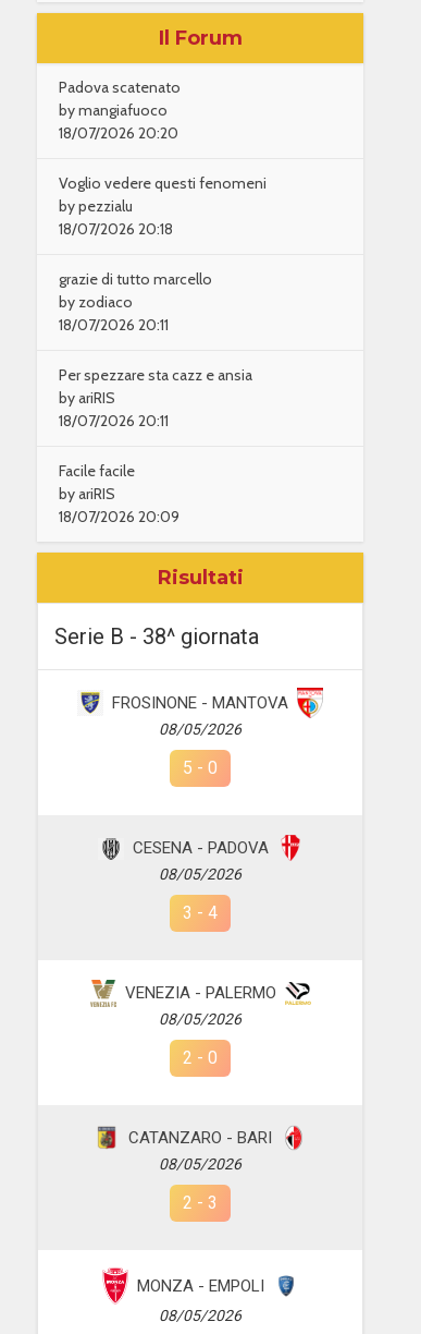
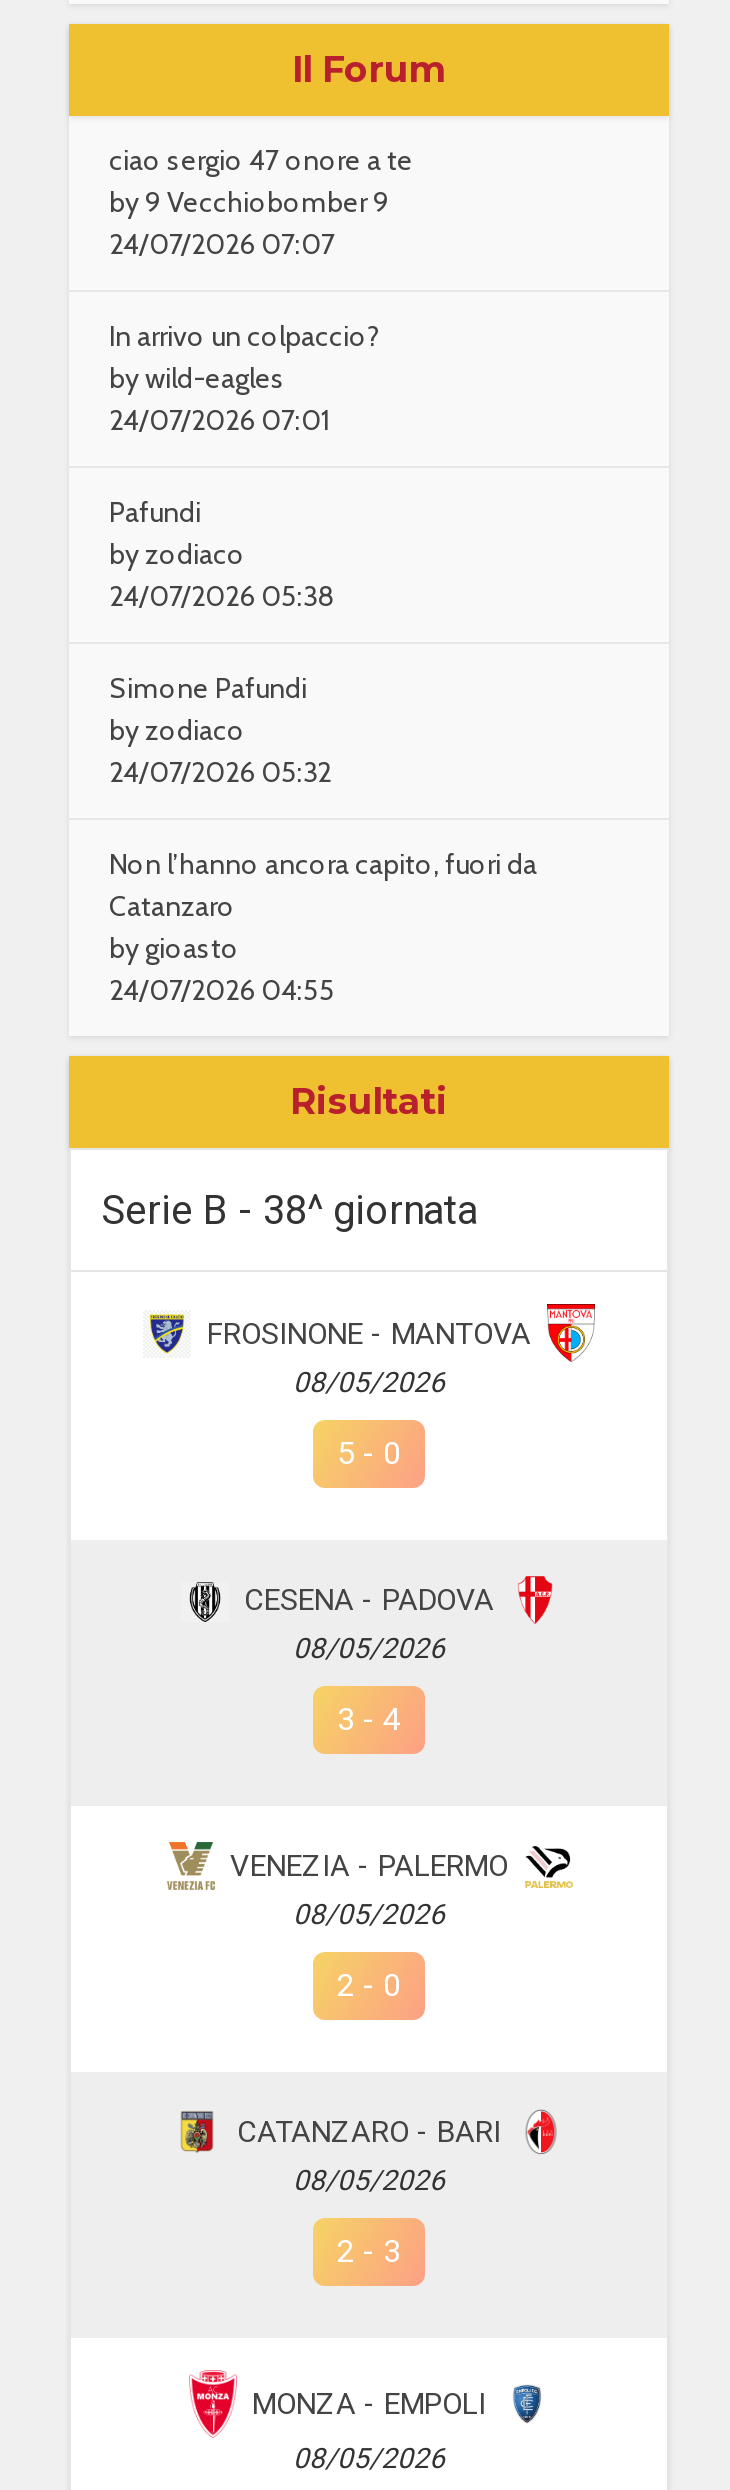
- Padova scatenato
- by mangiafuoco
- 18/07/2026 20:20
+ ciao sergio 47 onore a te
+ by 9 Vecchiobomber 9
+ 24/07/2026 07:07

- Voglio vedere questi fenomeni
- by pezzialu
- 18/07/2026 20:18
+ In arrivo un colpaccio?
+ by wild-eagles
+ 24/07/2026 07:01

- grazie di tutto marcello
+ Pafundi

- 18/07/2026 20:11
+ 24/07/2026 05:38

- Per spezzare sta cazz e ansia
- by ariRIS
- 18/07/2026 20:11
+ Simone Pafundi
+ by zodiaco
+ 24/07/2026 05:32

- Facile facile
- by ariRIS
- 18/07/2026 20:09
+ Non l’hanno ancora capito, fuori da
+ Catanzaro
+ by gioasto
+ 24/07/2026 04:55
